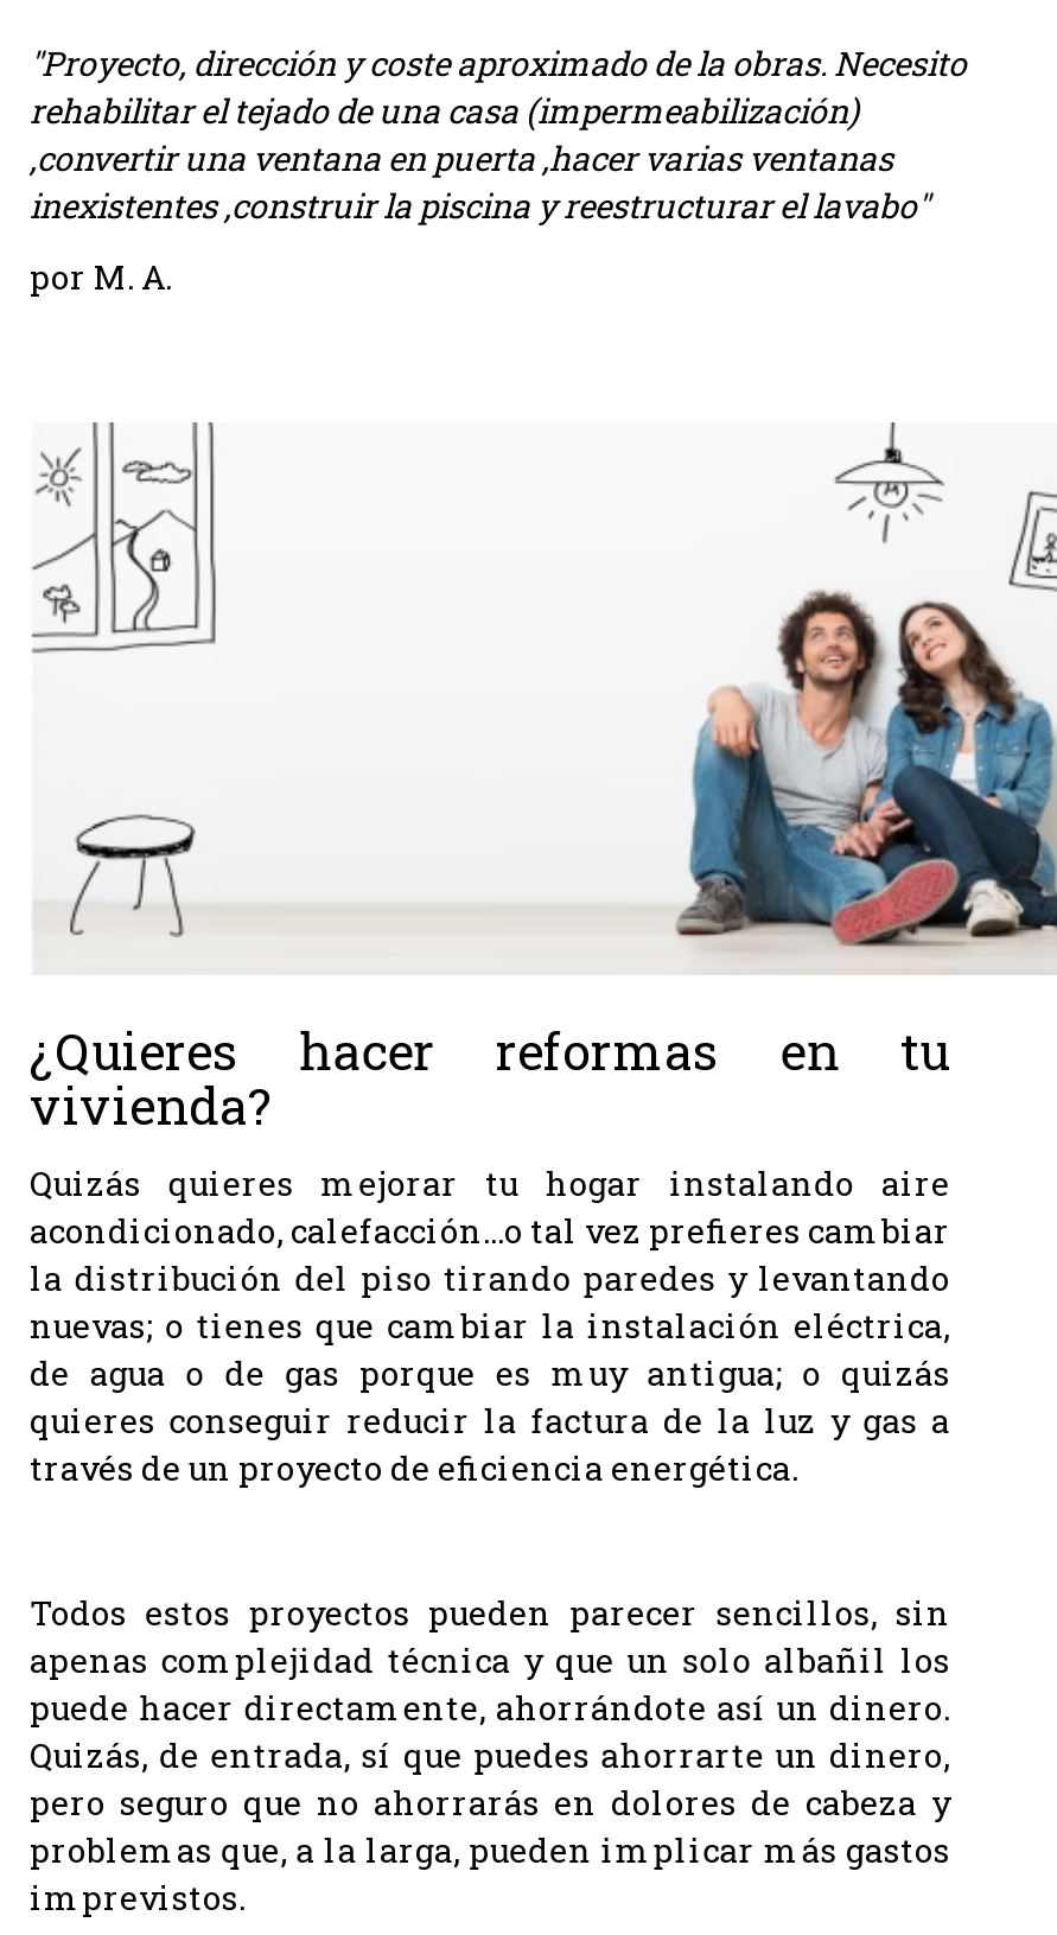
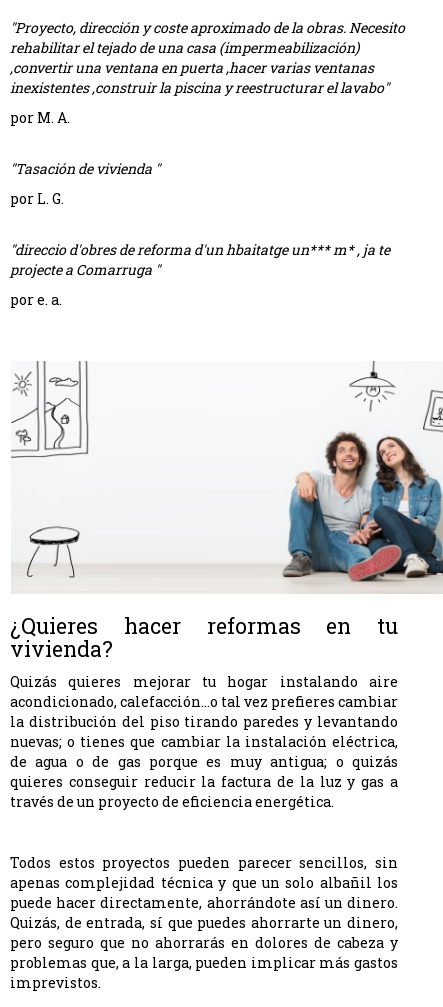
+ "Tasación de vivienda "
+ por L. G.
+ "direccio d'obres de reforma d'un hbaitatge un*** m* , ja te
+ projecte a Comarruga "
+ por e. a.
